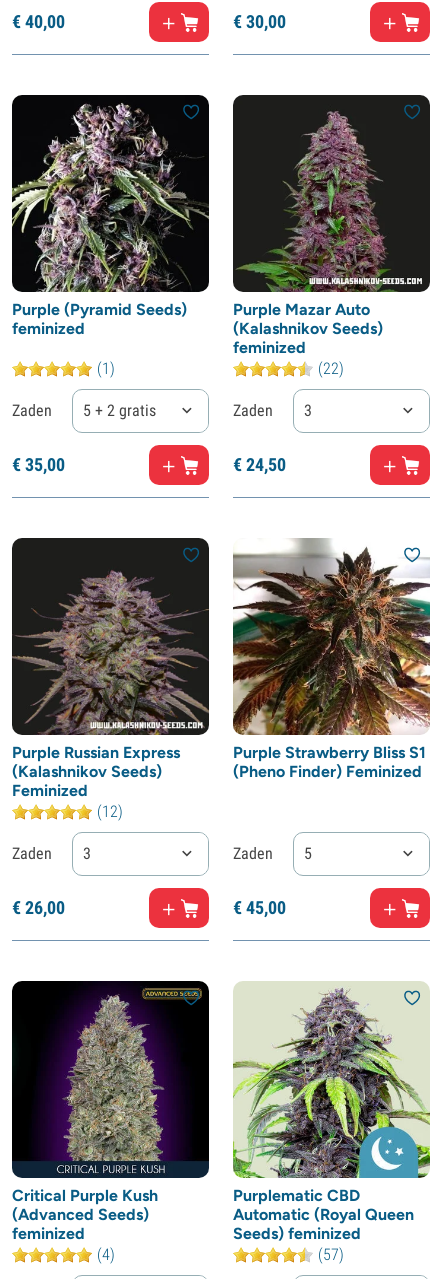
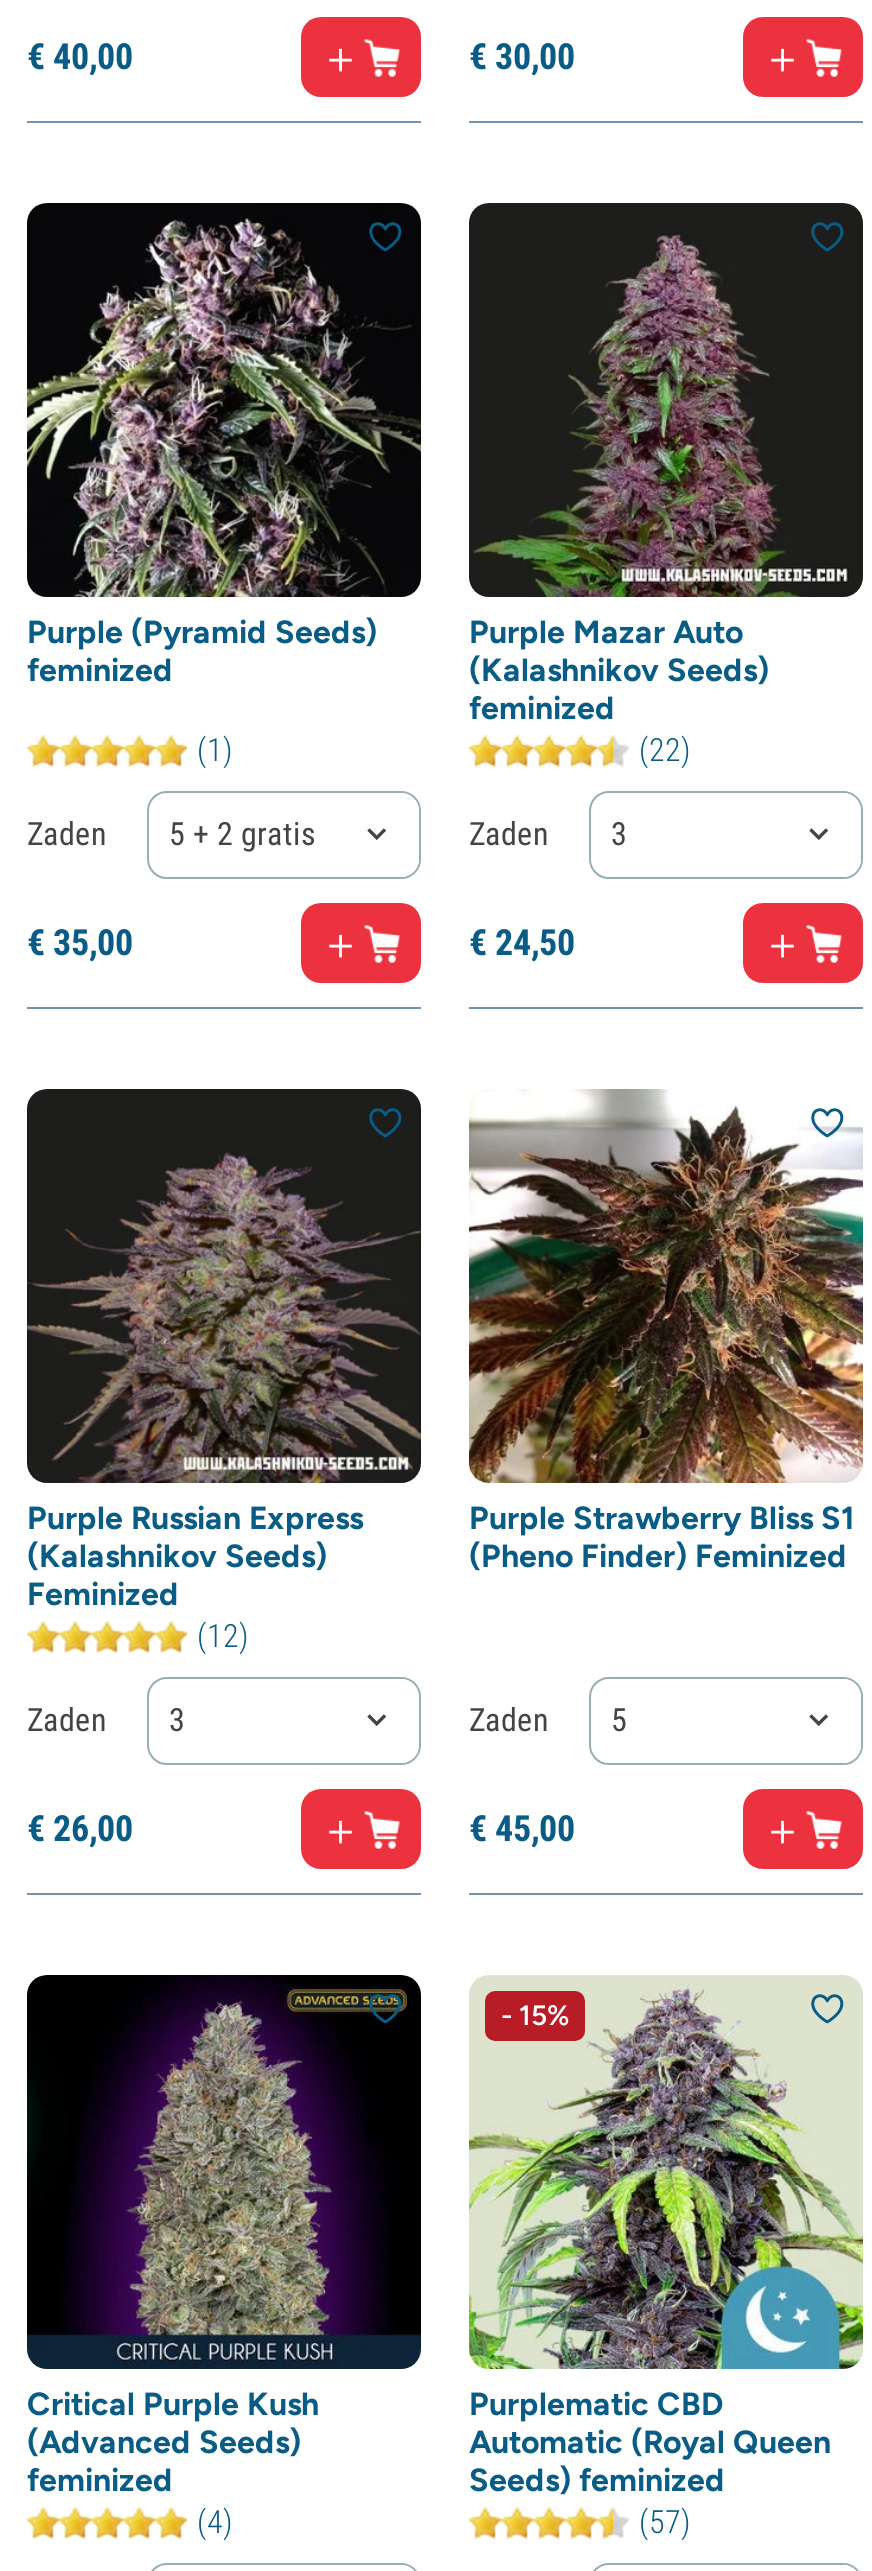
+ - 15%
